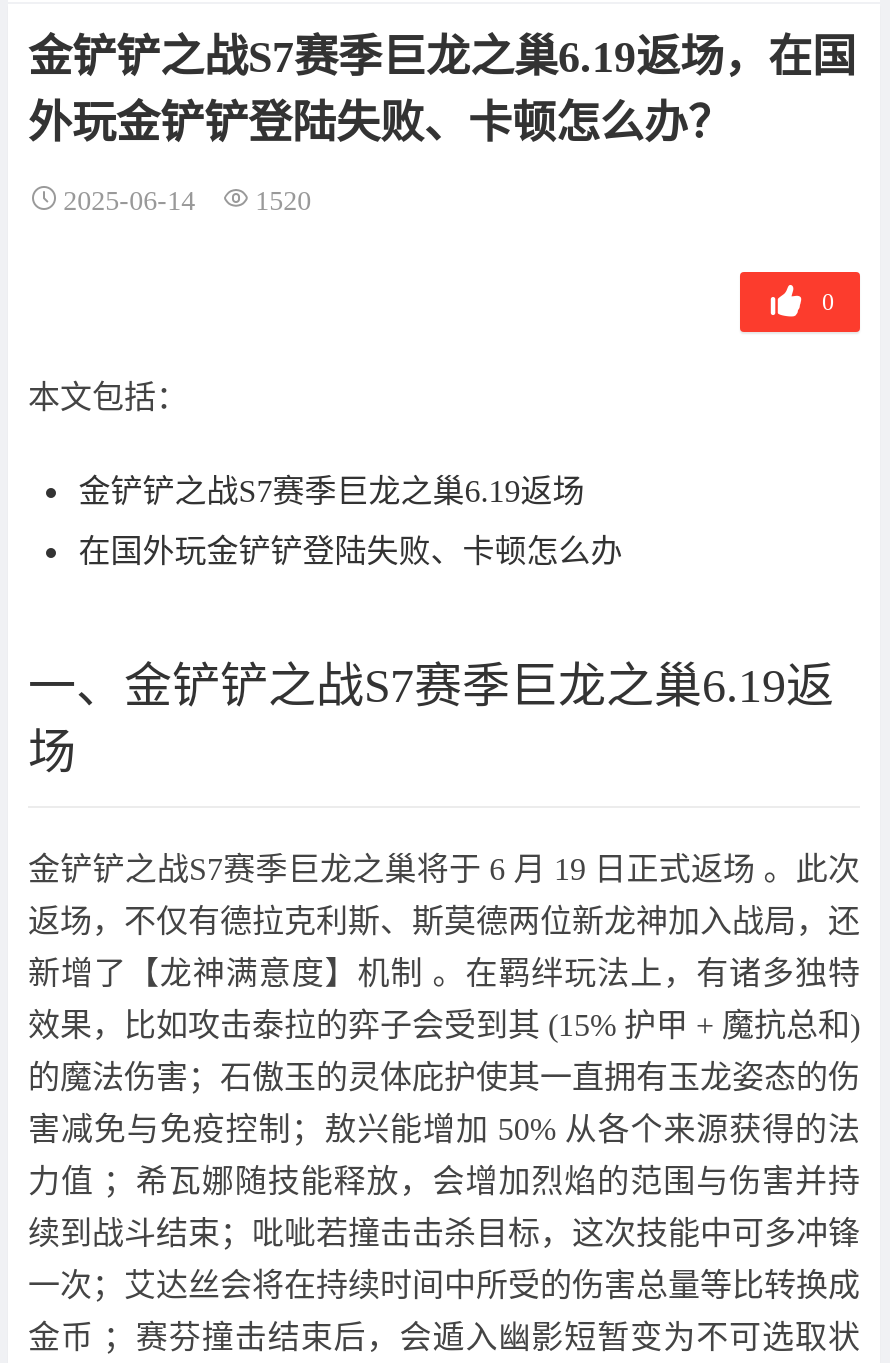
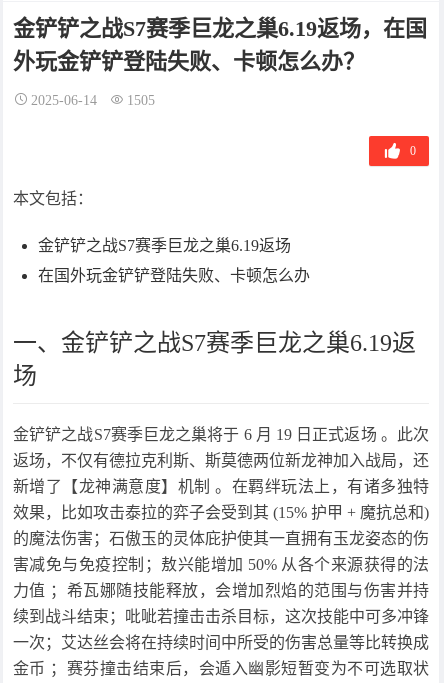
- 2025-06-14 1520
+ 2025-06-14 1505
